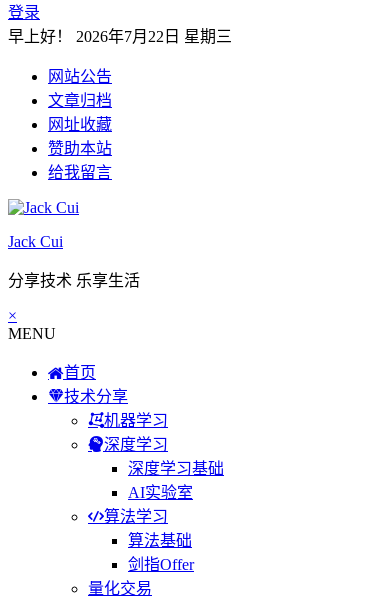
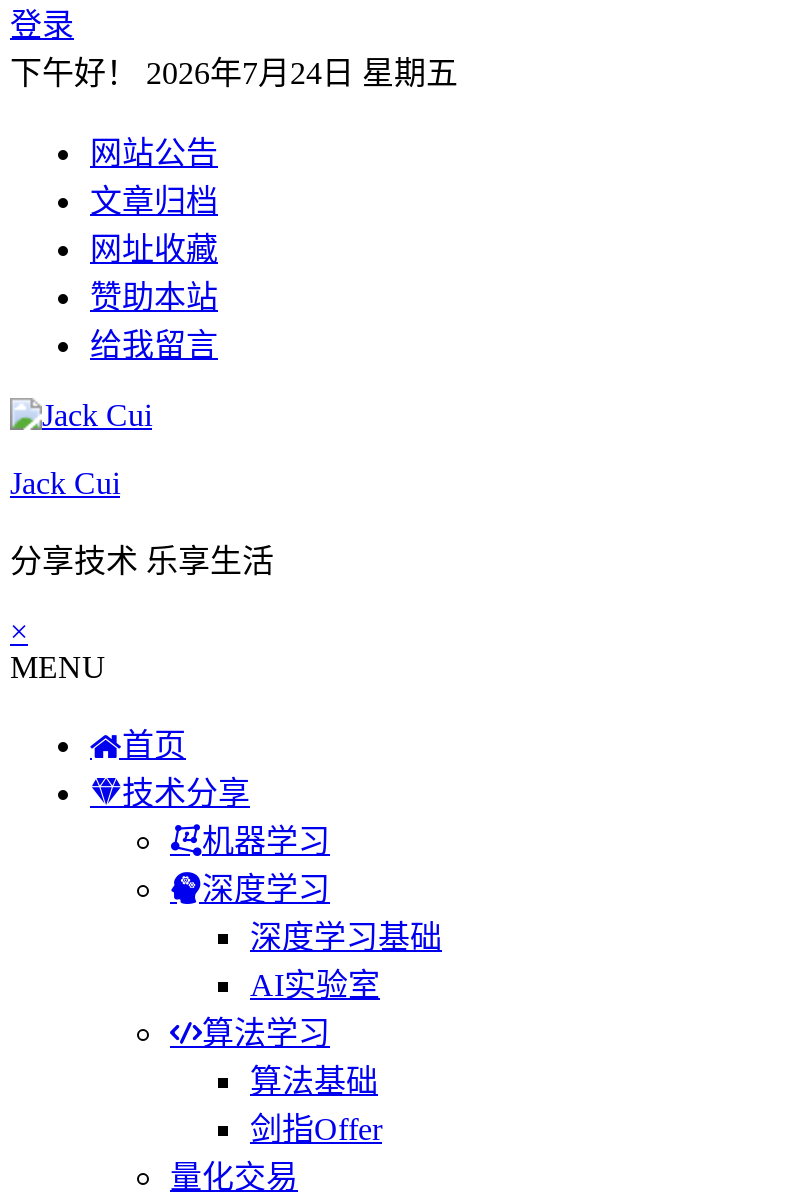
- 早上好！2026年7月22日 星期三
+ 下午好！2026年7月24日 星期五
